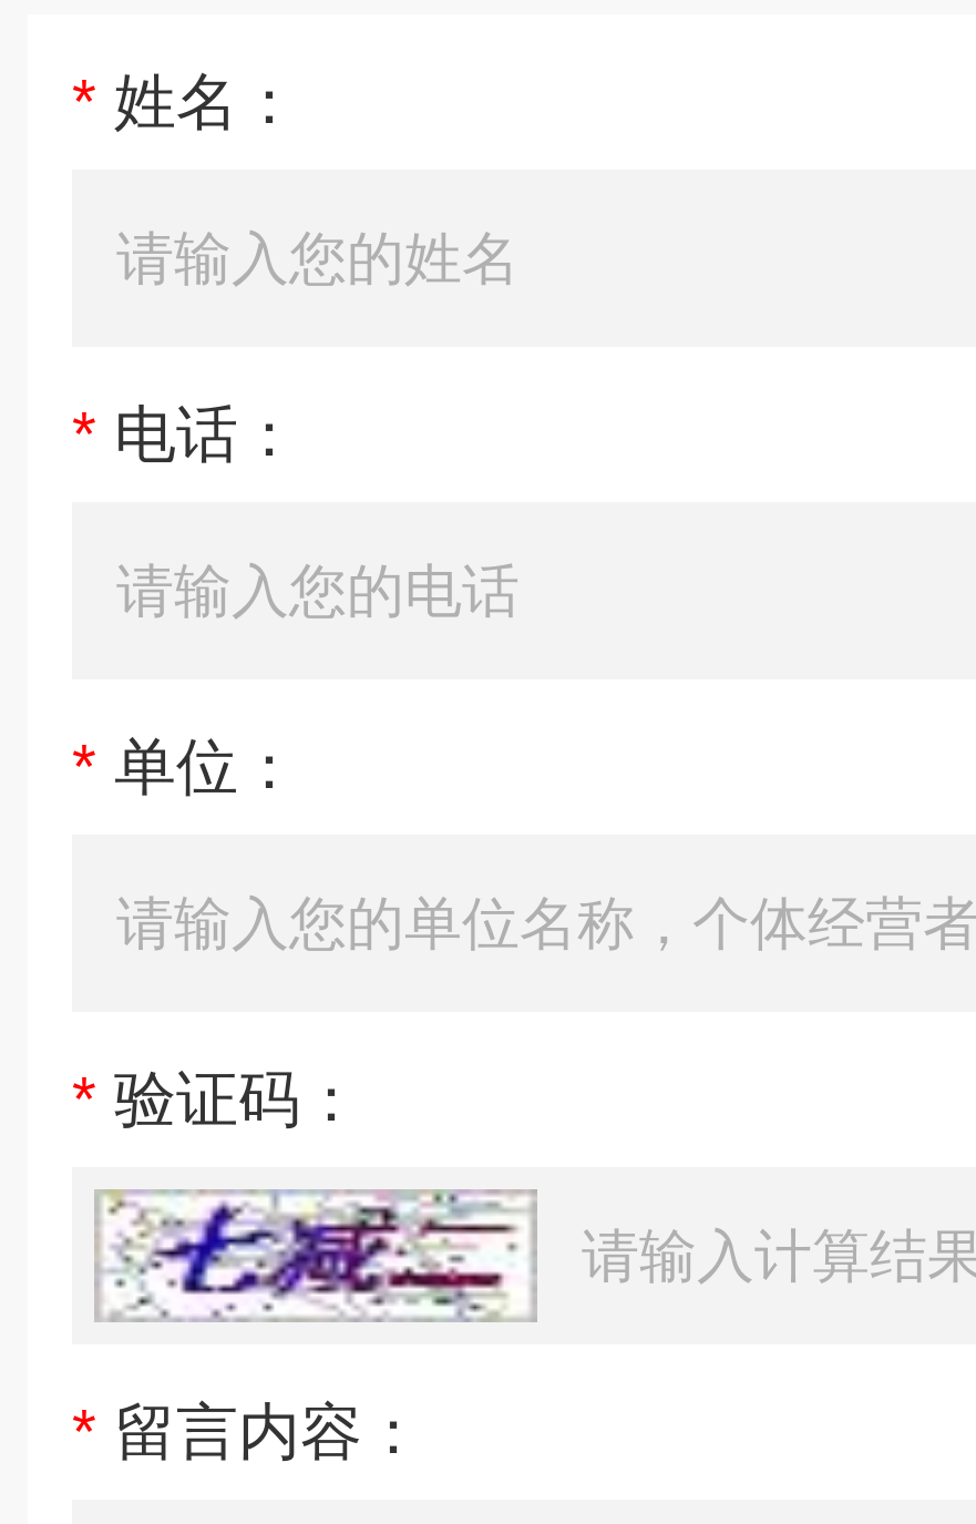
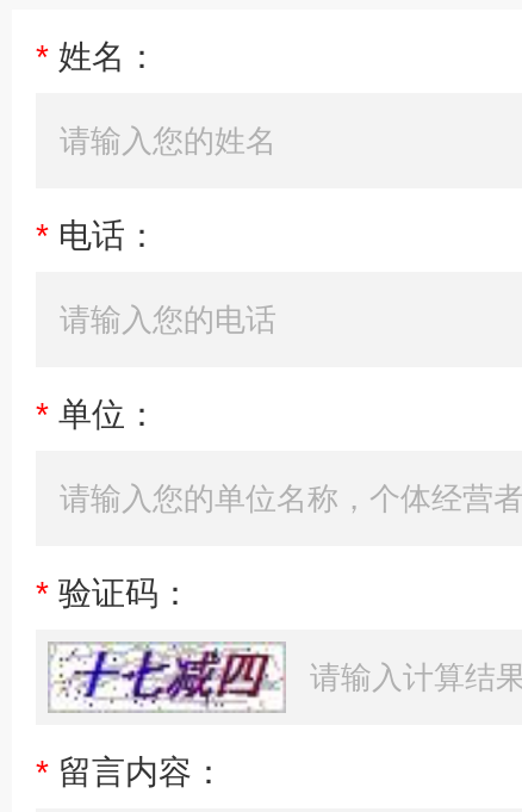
- [image]
+ [image]
